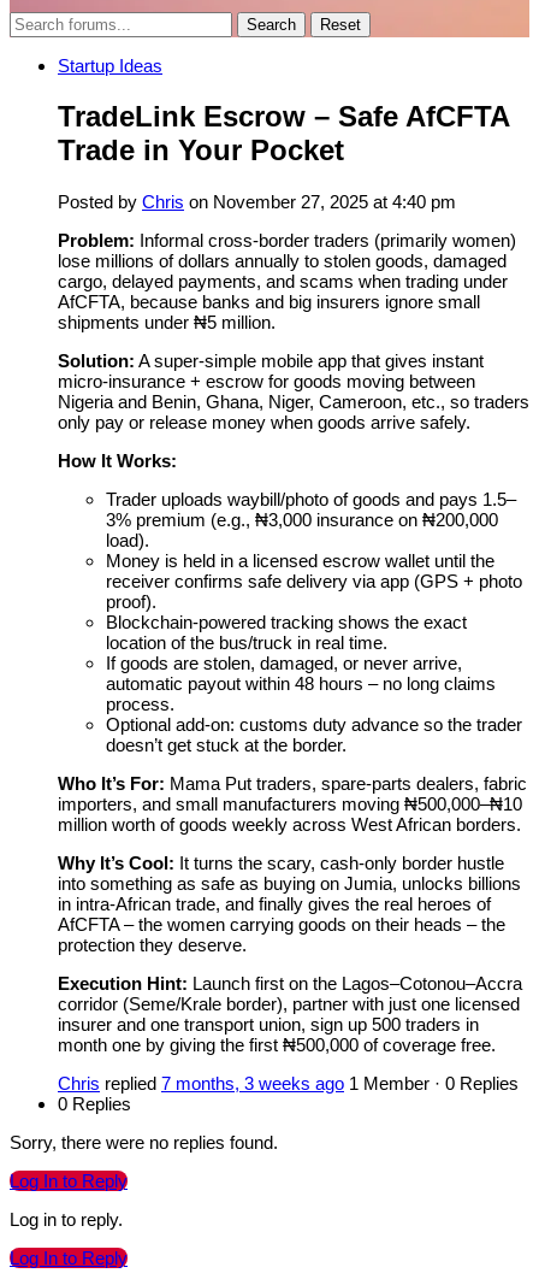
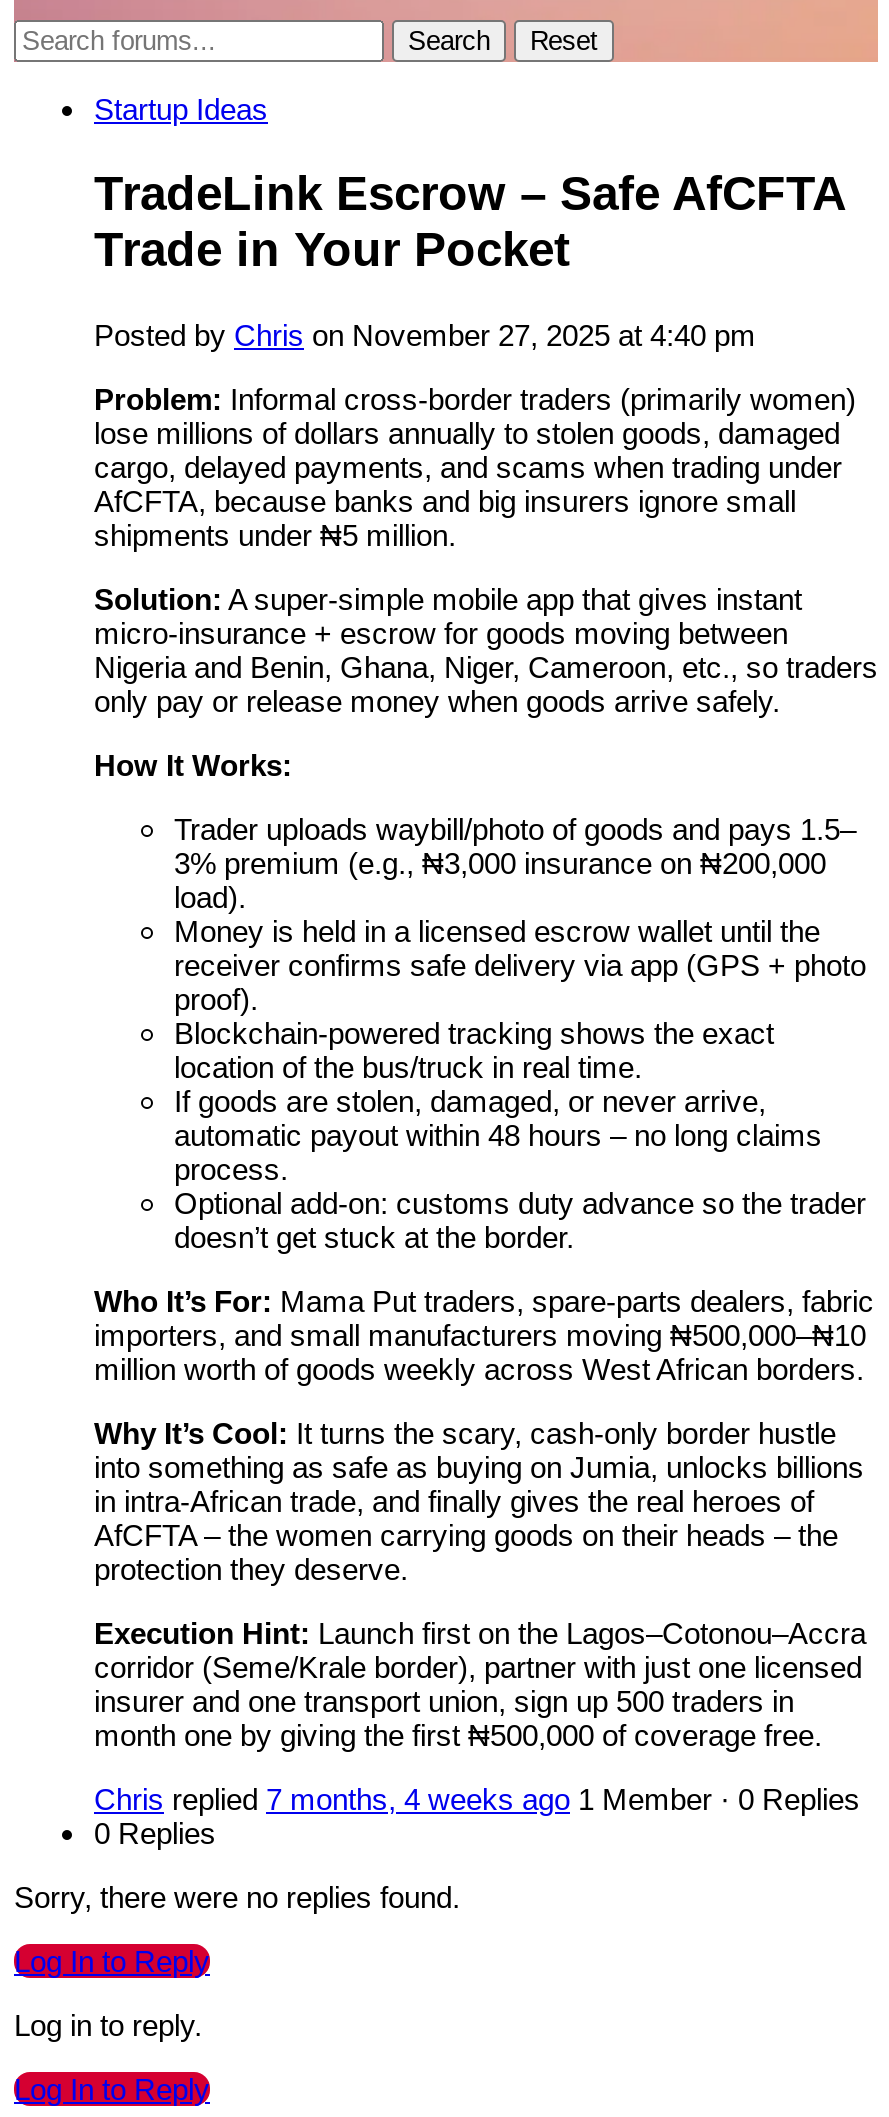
- Chris replied 7 months, 3 weeks ago 1 Member · 0 Replies
+ Chris replied 7 months, 4 weeks ago 1 Member · 0 Replies
